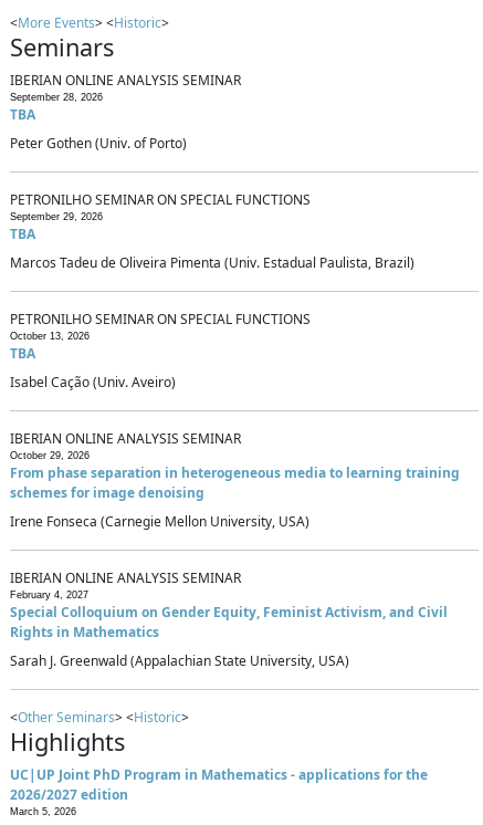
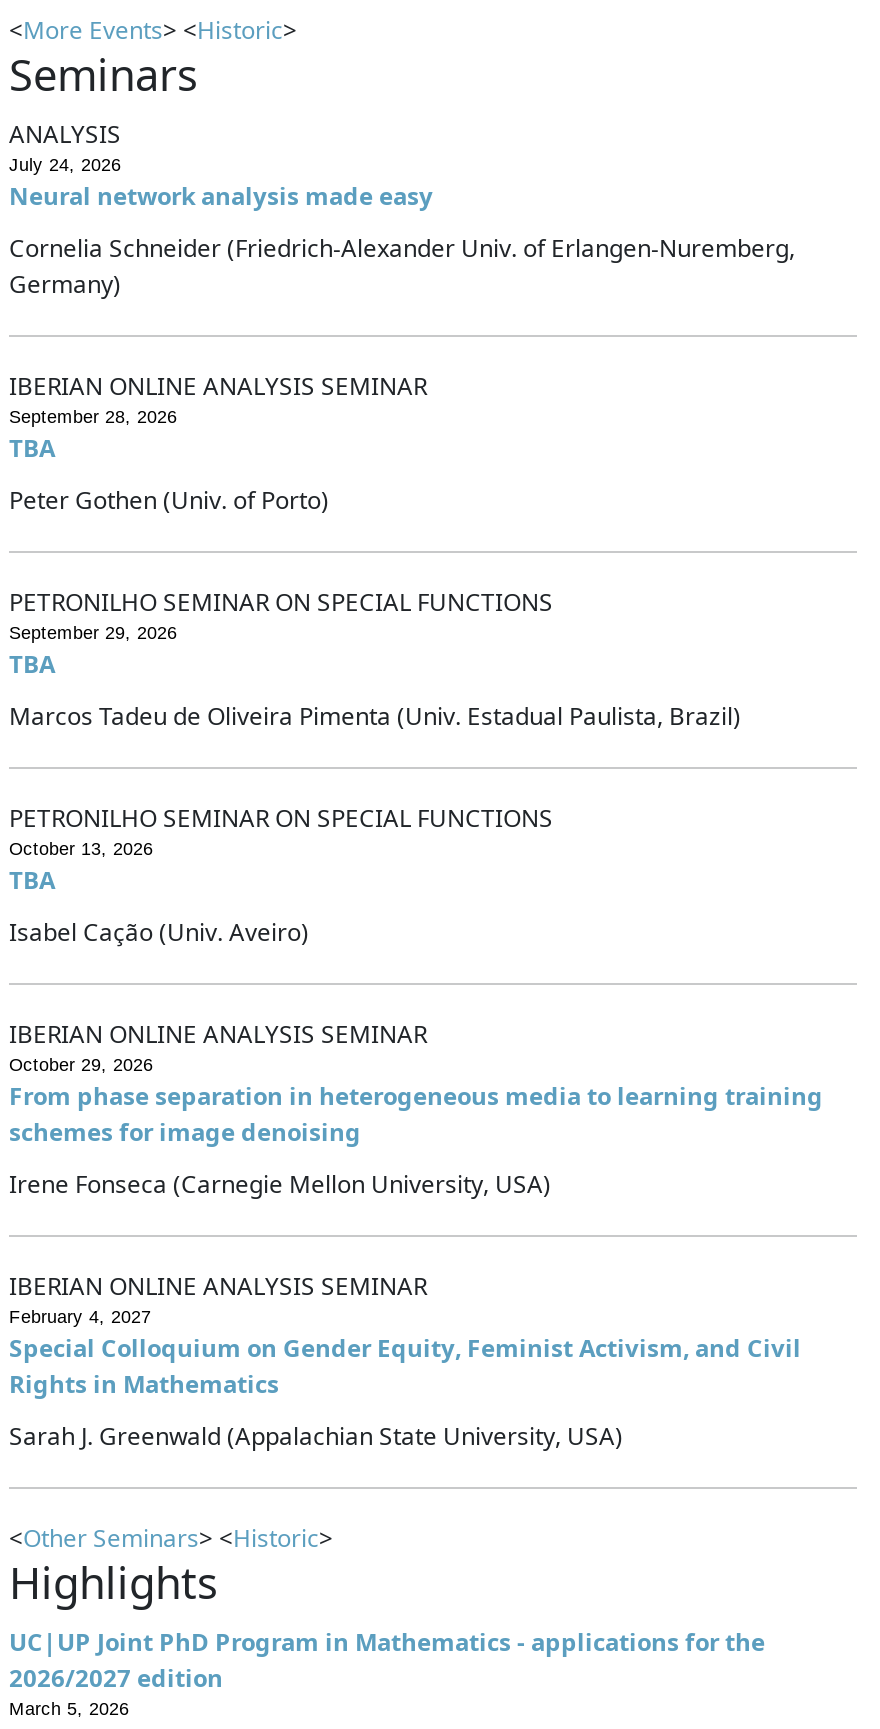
+ ANALYSIS
+ July 24, 2026
+ Neural network analysis made easy
+ Cornelia Schneider (Friedrich-Alexander Univ. of Erlangen-Nuremberg,
+ Germany)
